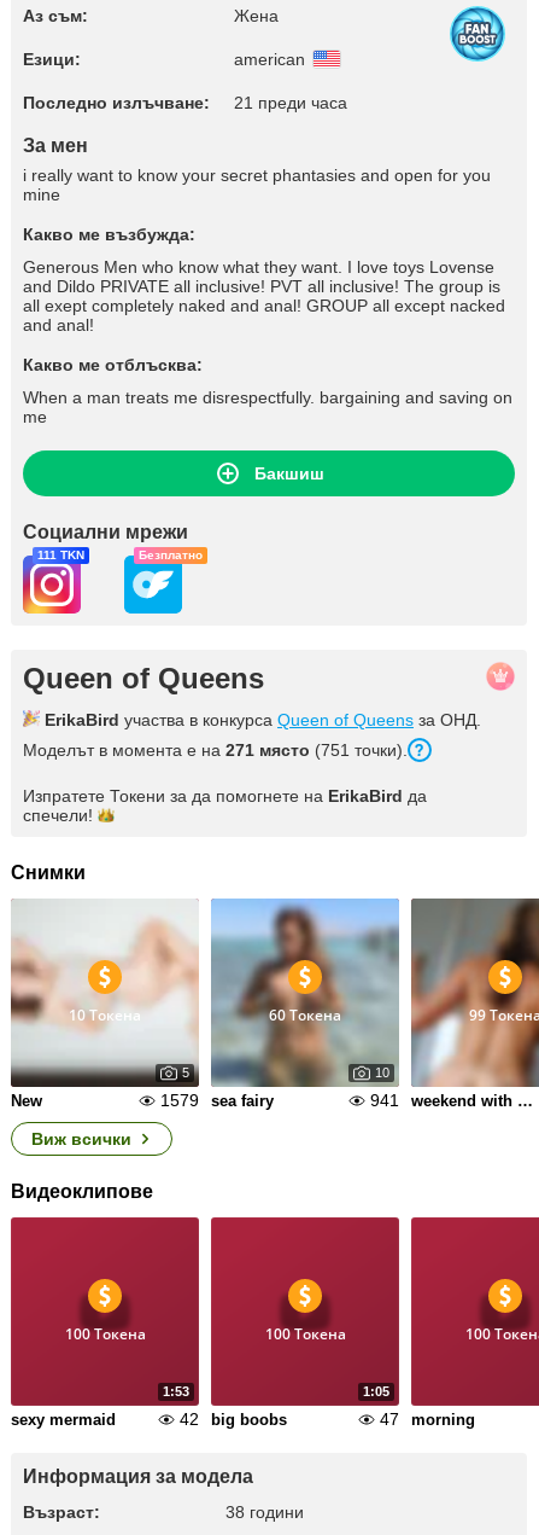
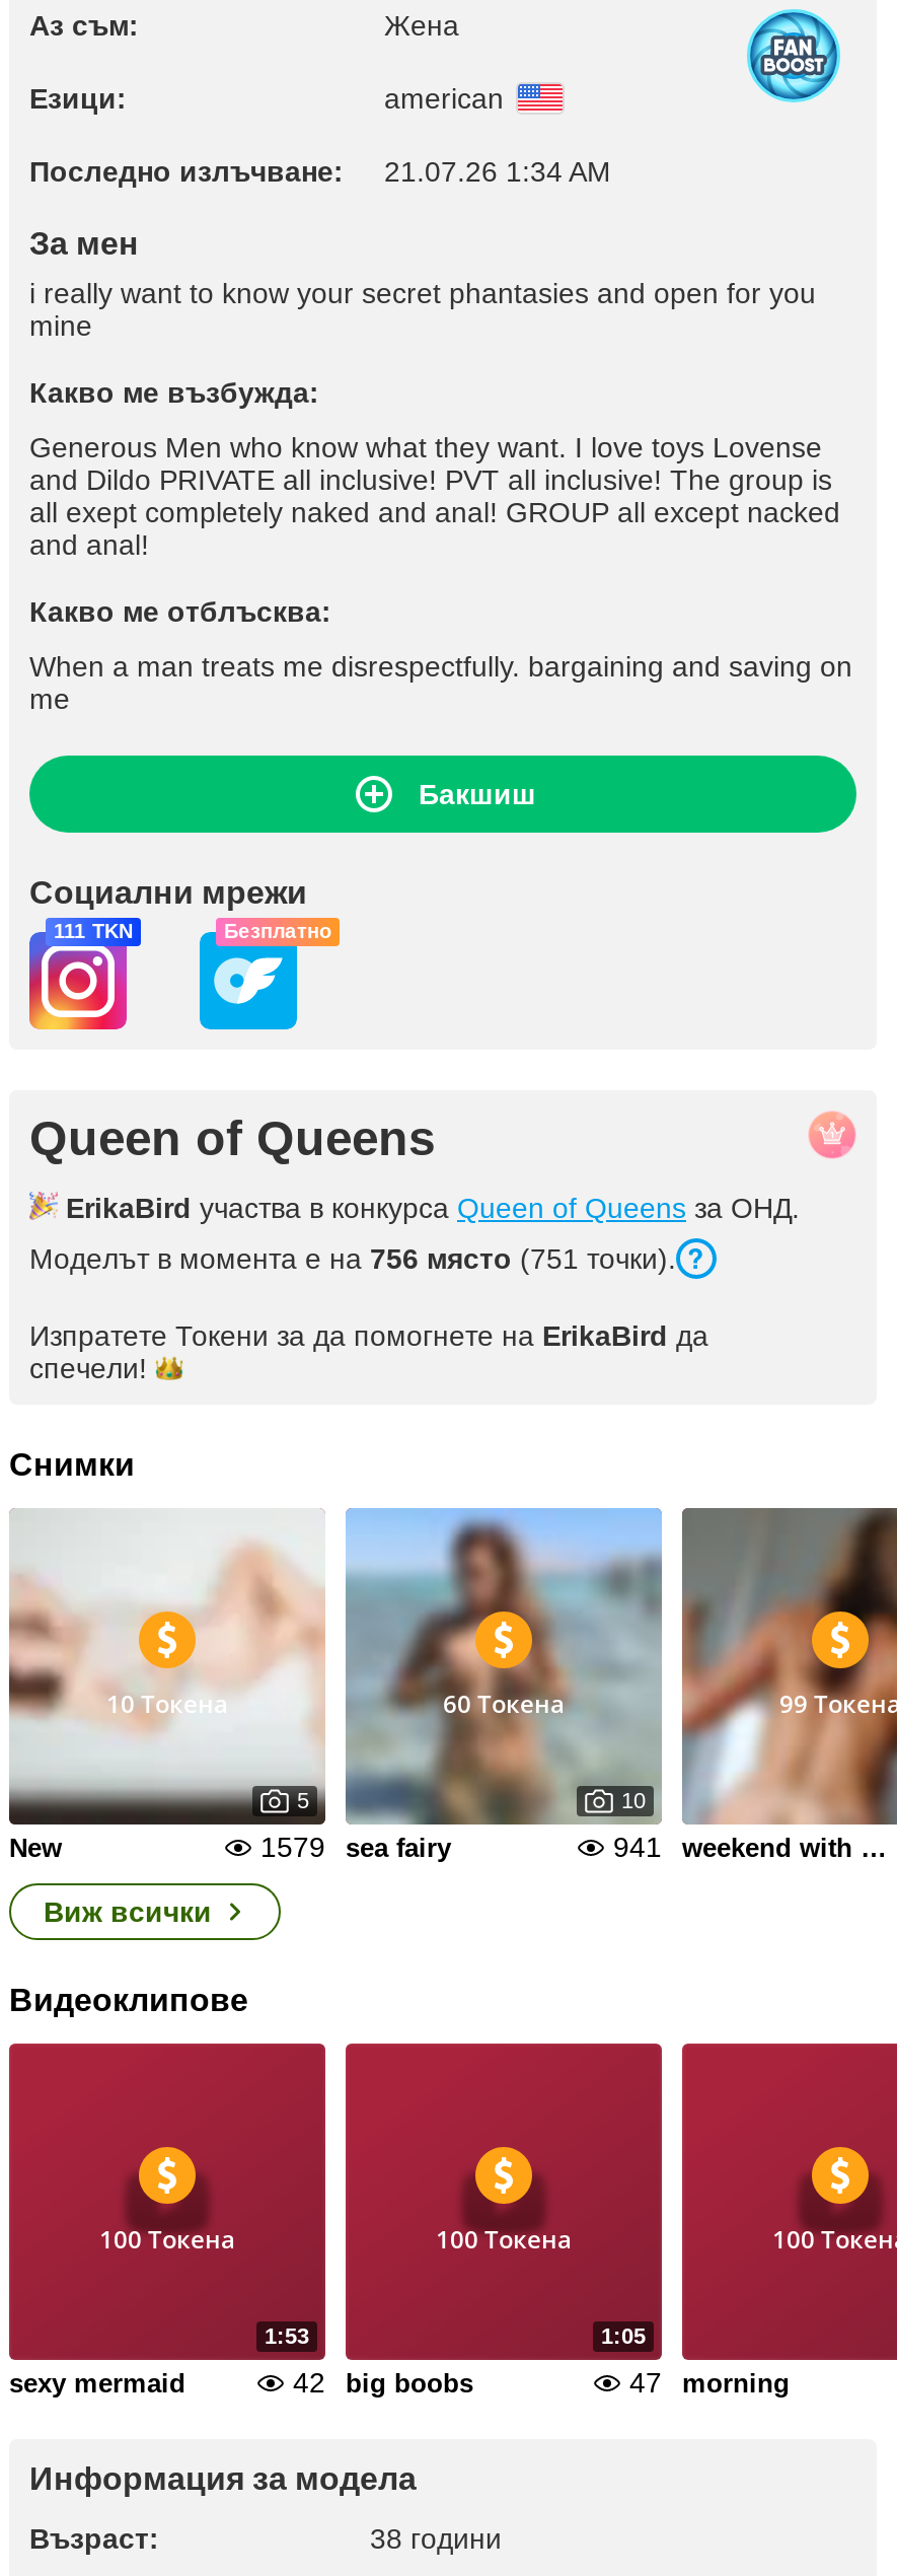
- Последно излъчване: 21 преди часа
+ Последно излъчване: 21.07.26 1:34 AM

- Моделът в момента е на 271 място (751 точки).
+ Моделът в момента е на 756 място (751 точки).
